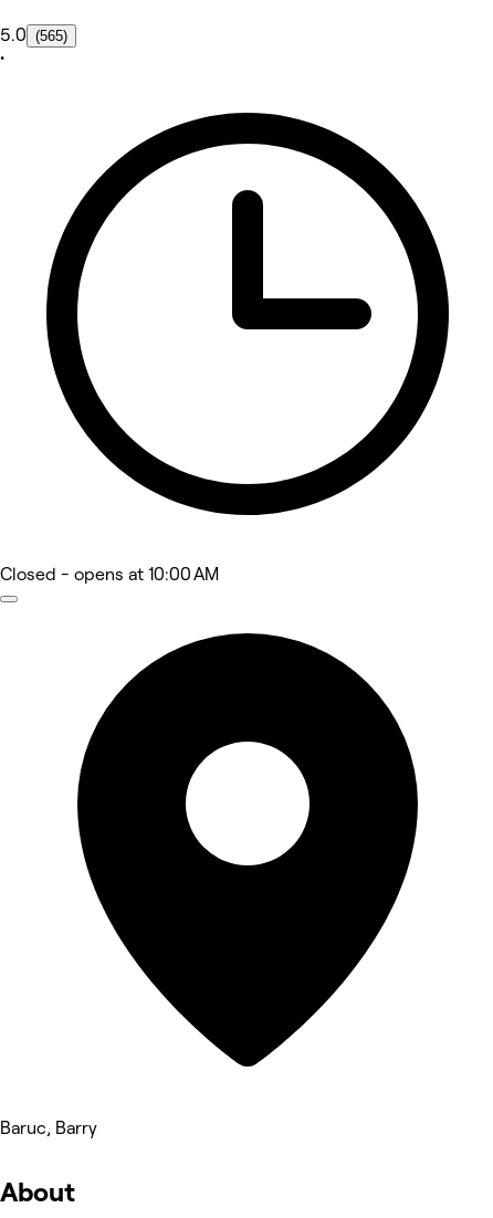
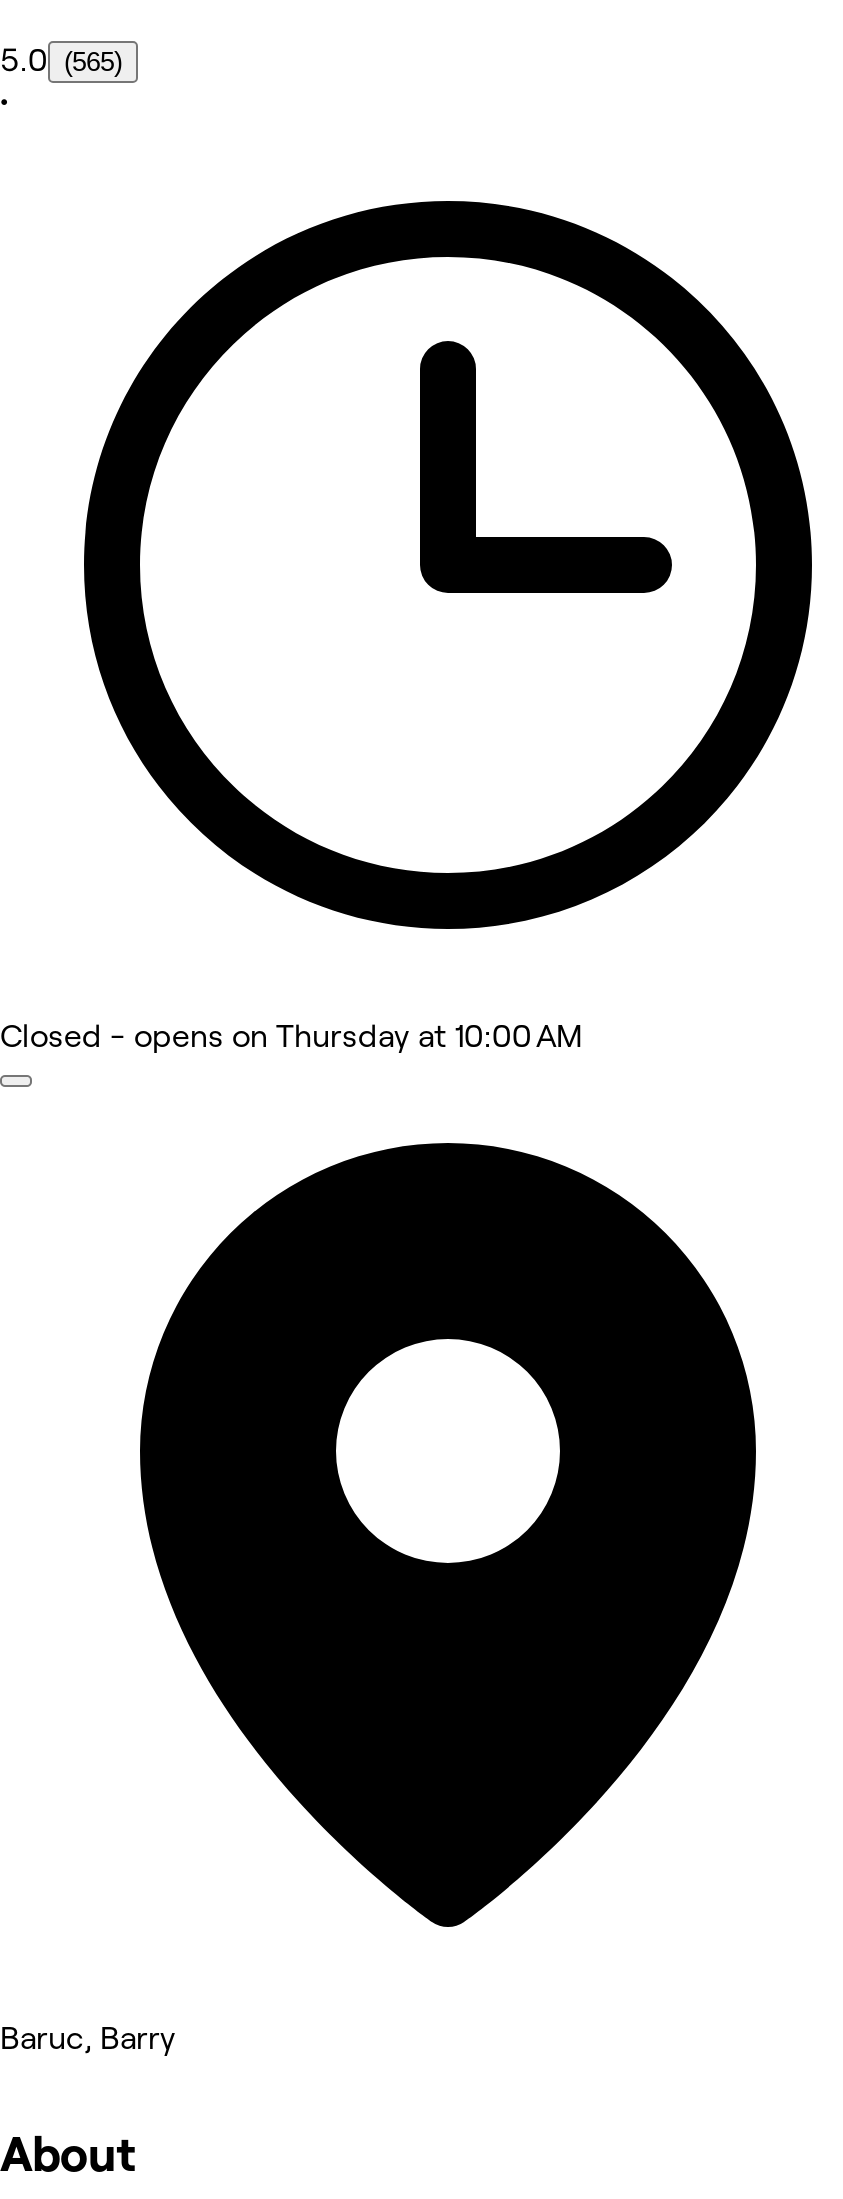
- Closed - opens at 10:00 AM
+ Closed - opens on Thursday at 10:00 AM
